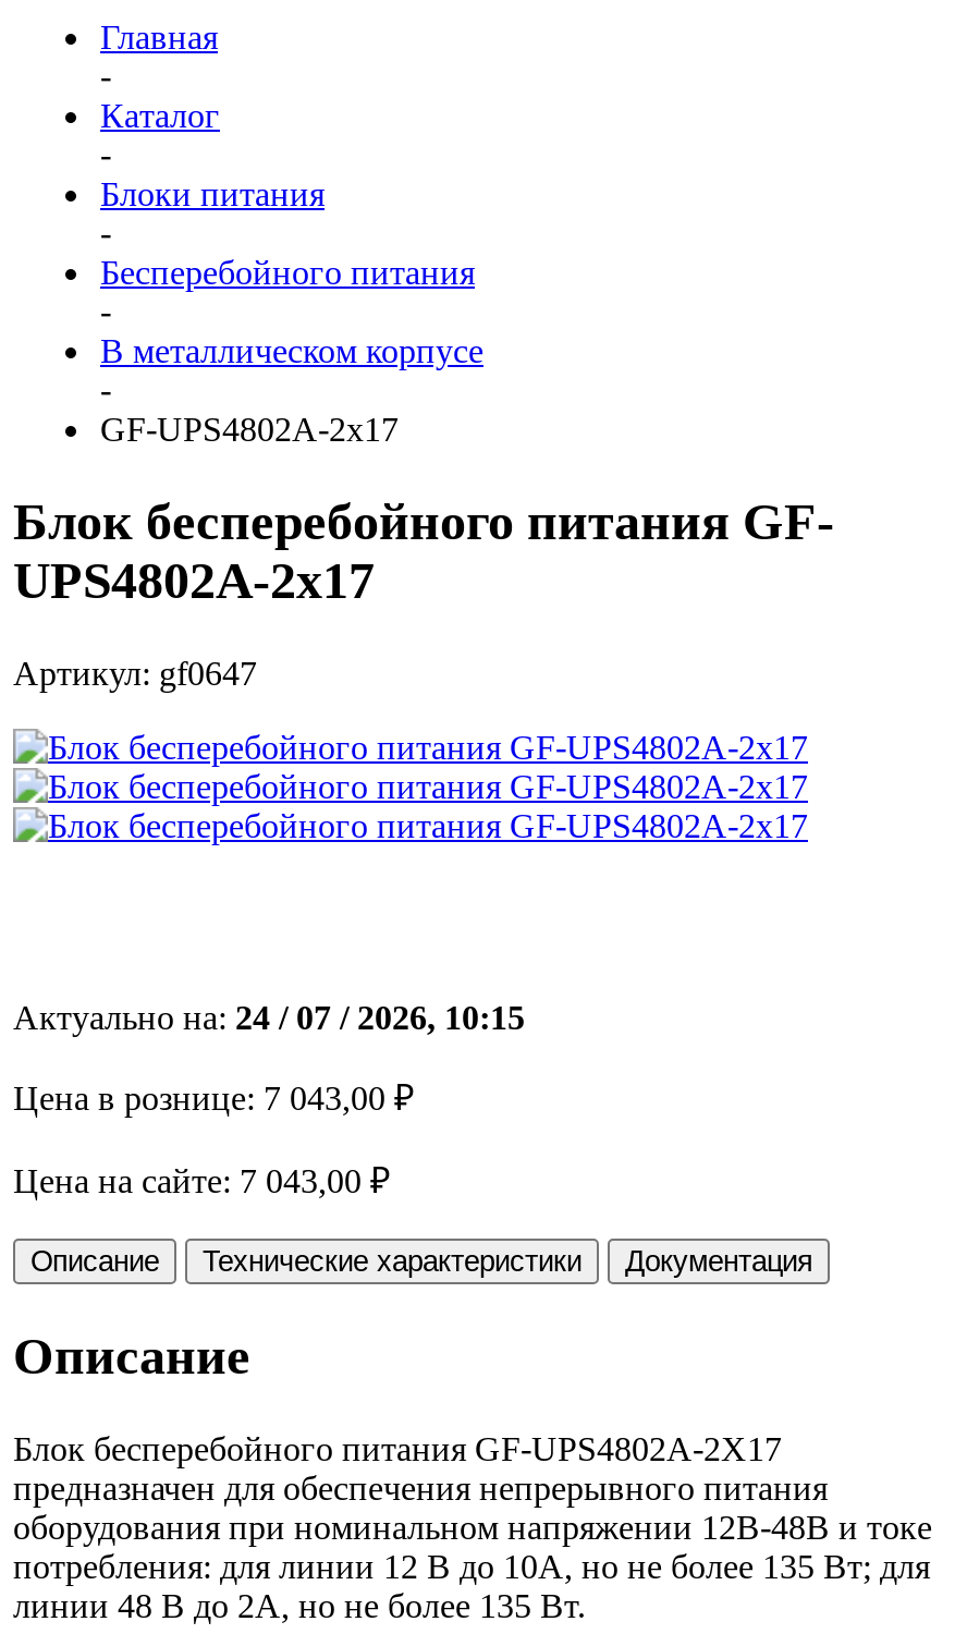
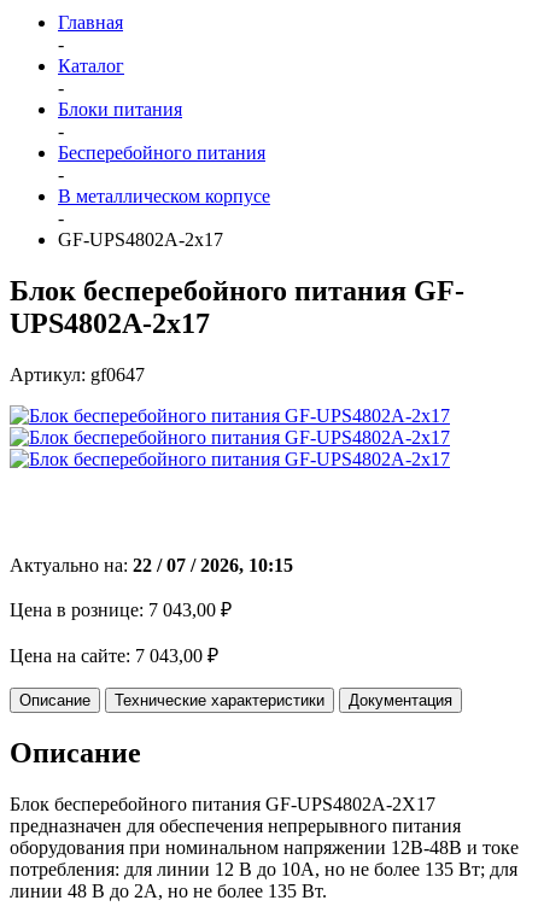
- Актуально на: 24 / 07 / 2026, 10:15
+ Актуально на: 22 / 07 / 2026, 10:15
